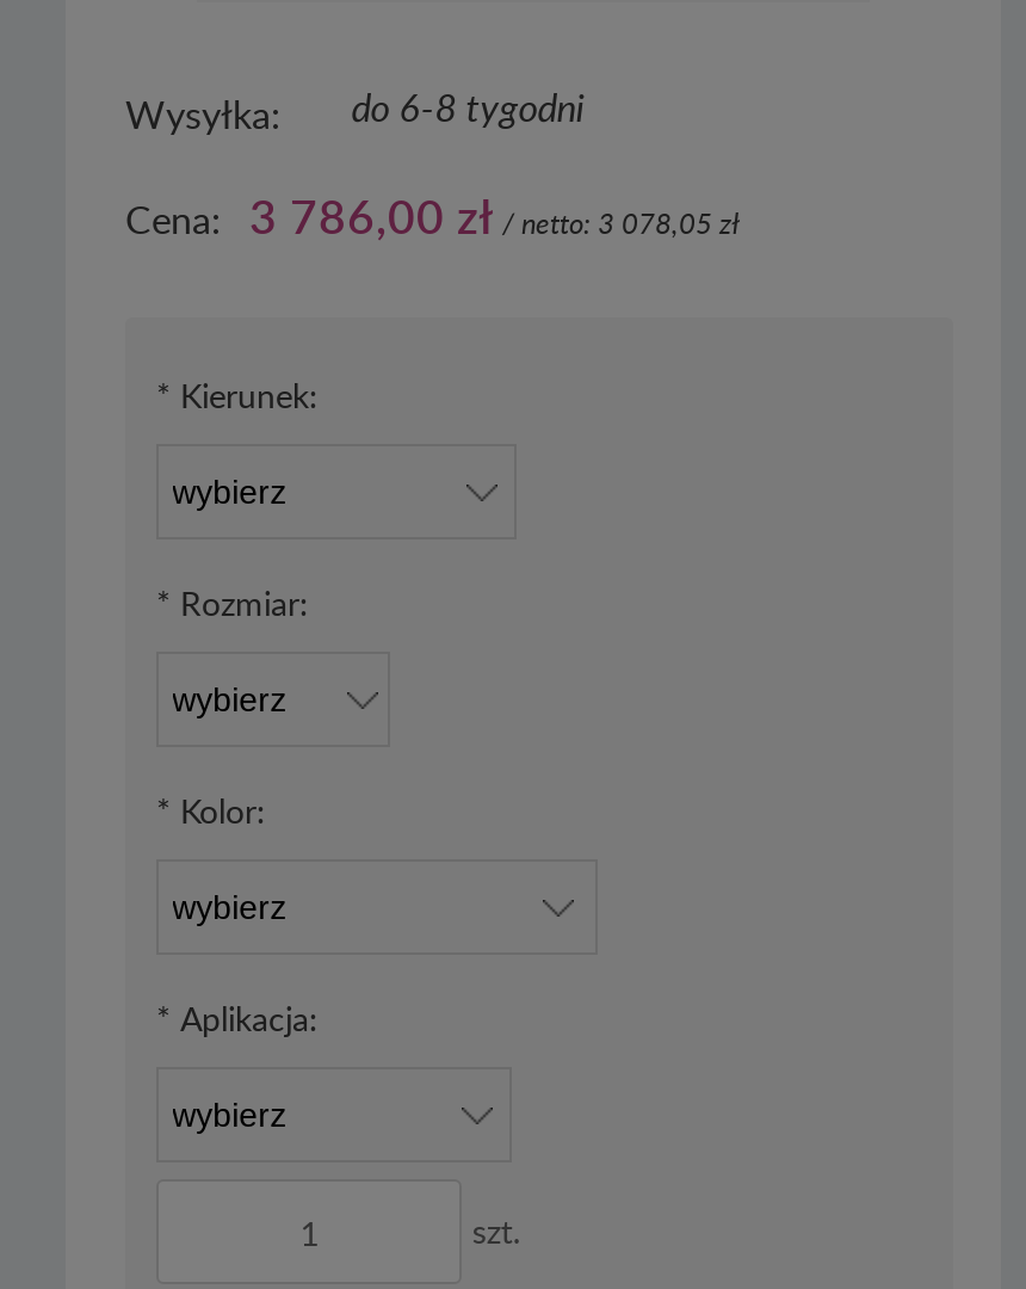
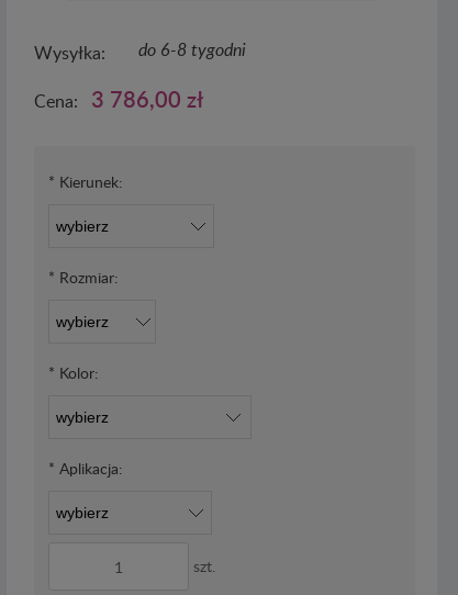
- Cena: 3 786,00 zł / netto: 3 078,05 zł
+ Cena: 3 786,00 zł
